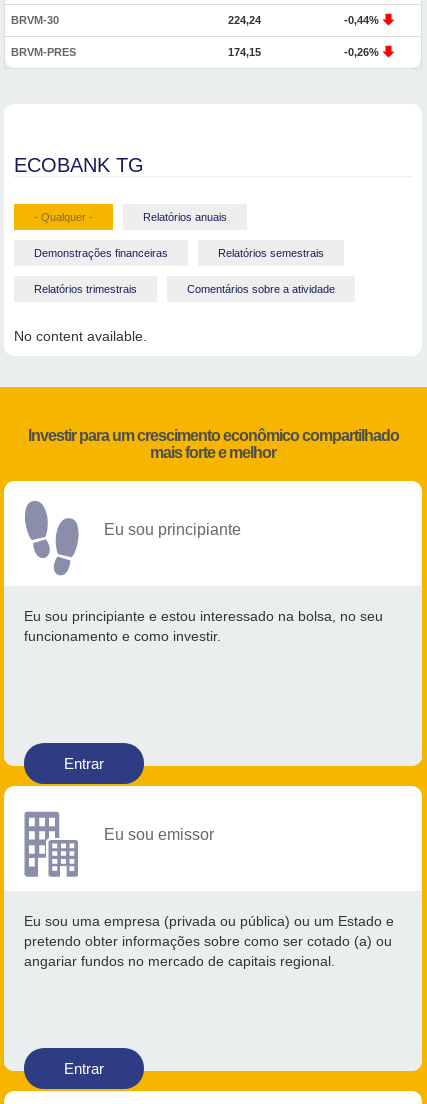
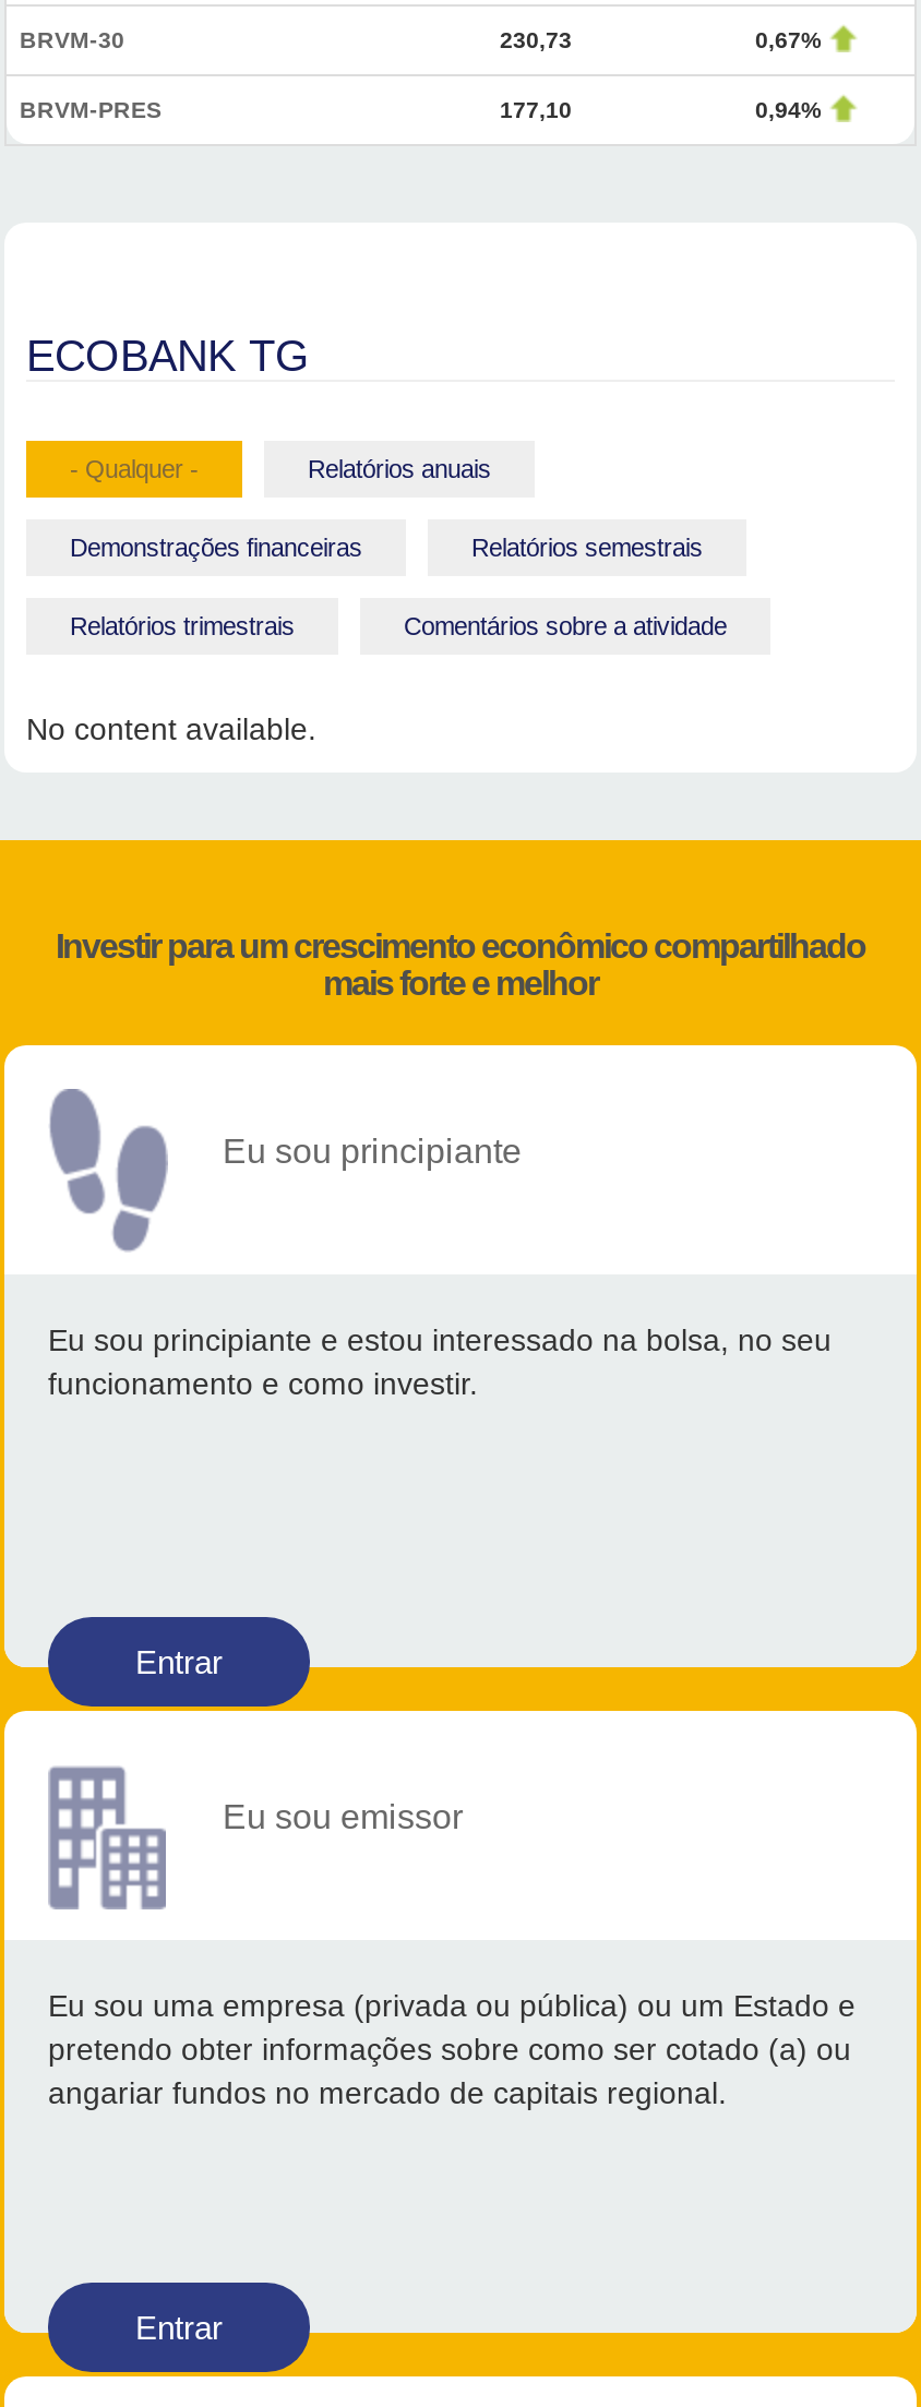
- 224,24
+ 230,73

- -0,44%
+ 0,67%

- 174,15
+ 177,10

- -0,26%
+ 0,94%
